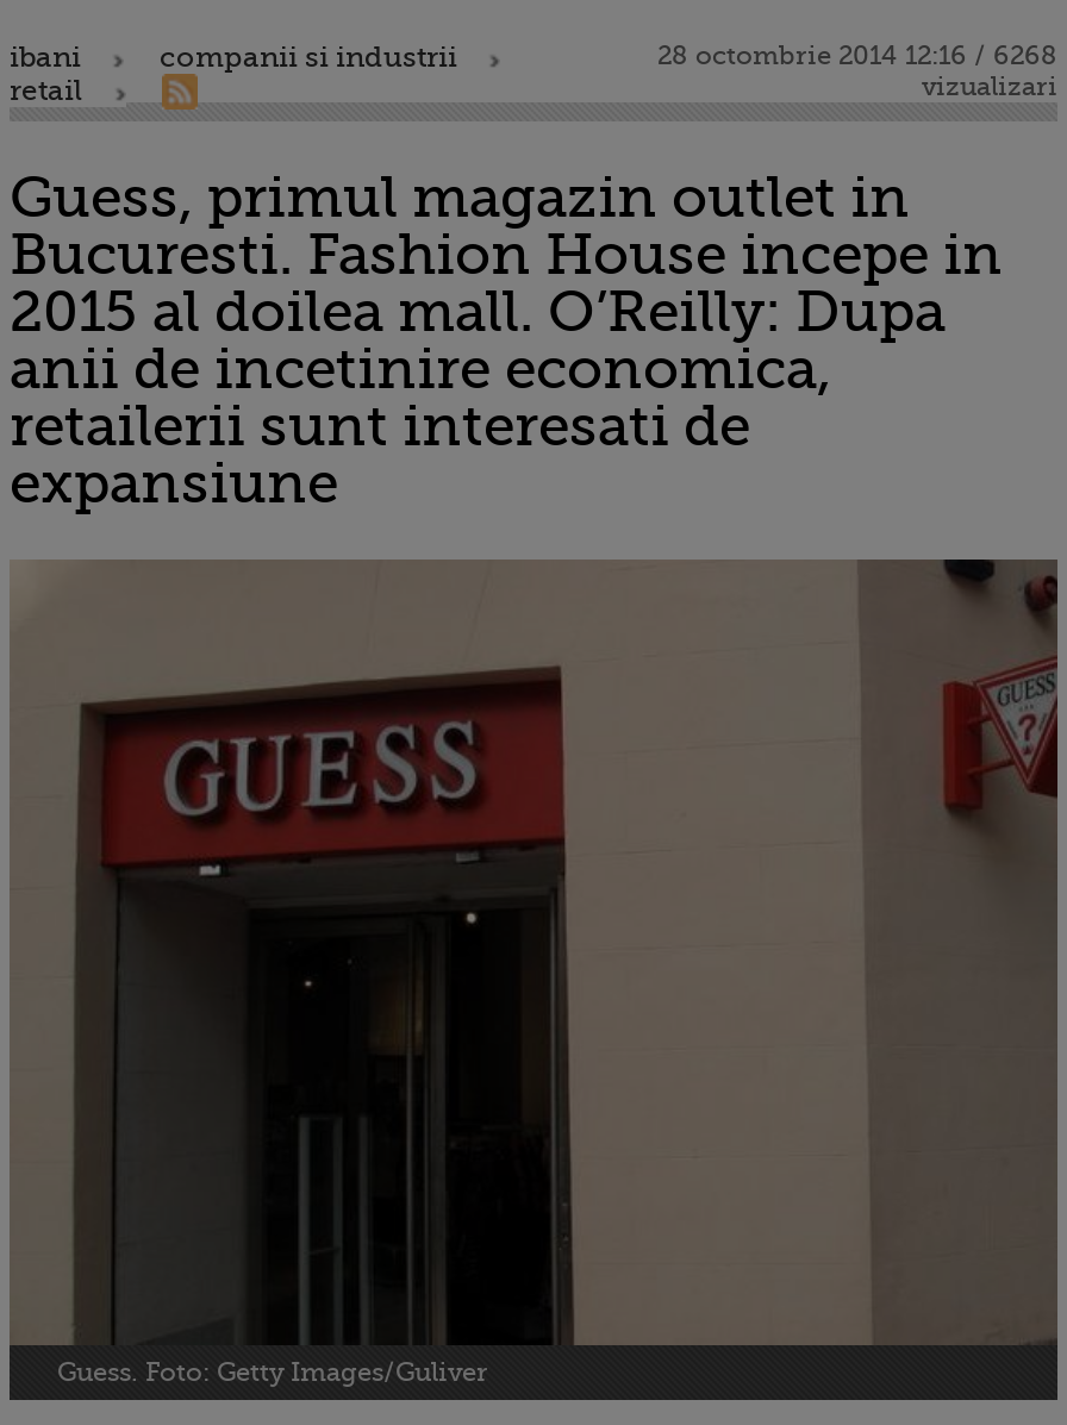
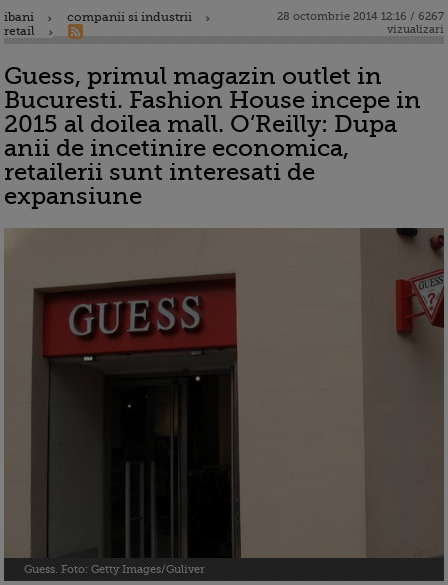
- 28 octombrie 2014 12:16 / 6268
+ 28 octombrie 2014 12:16 / 6267
